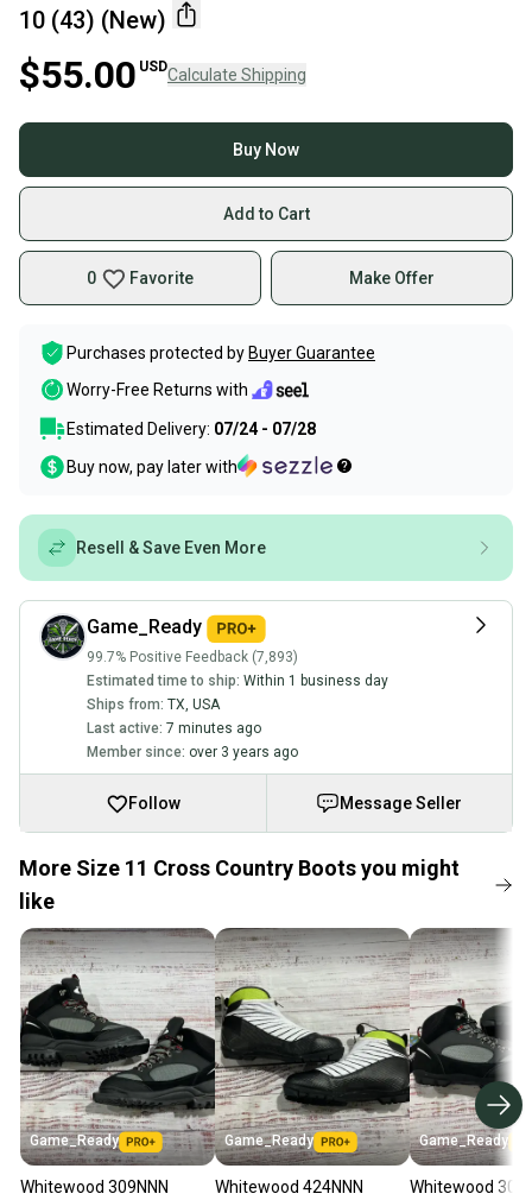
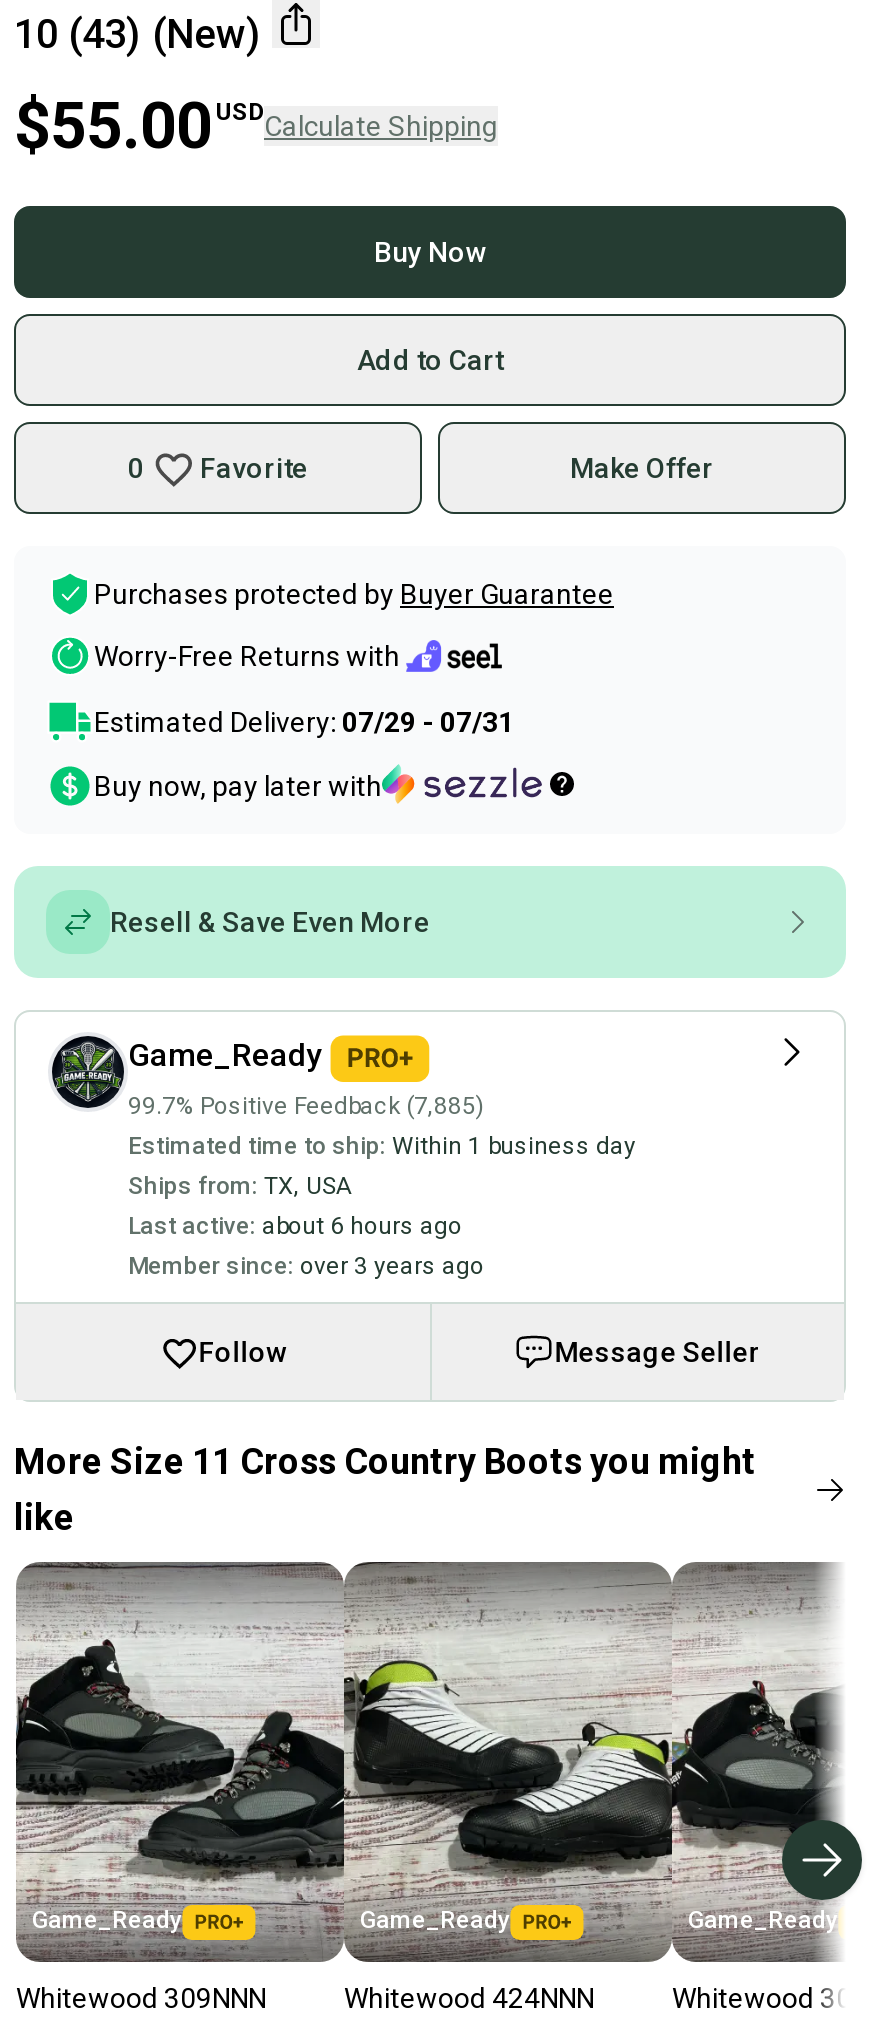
- Estimated Delivery: 07/24 - 07/28
+ Estimated Delivery: 07/29 - 07/31

- 99.7% Positive Feedback (7,893)
+ 99.7% Positive Feedback (7,885)

- Last active: 7 minutes ago
+ Last active: about 6 hours ago
